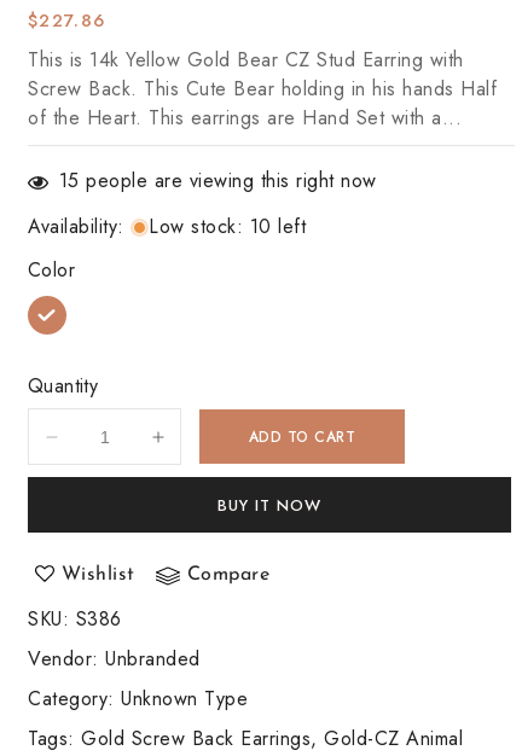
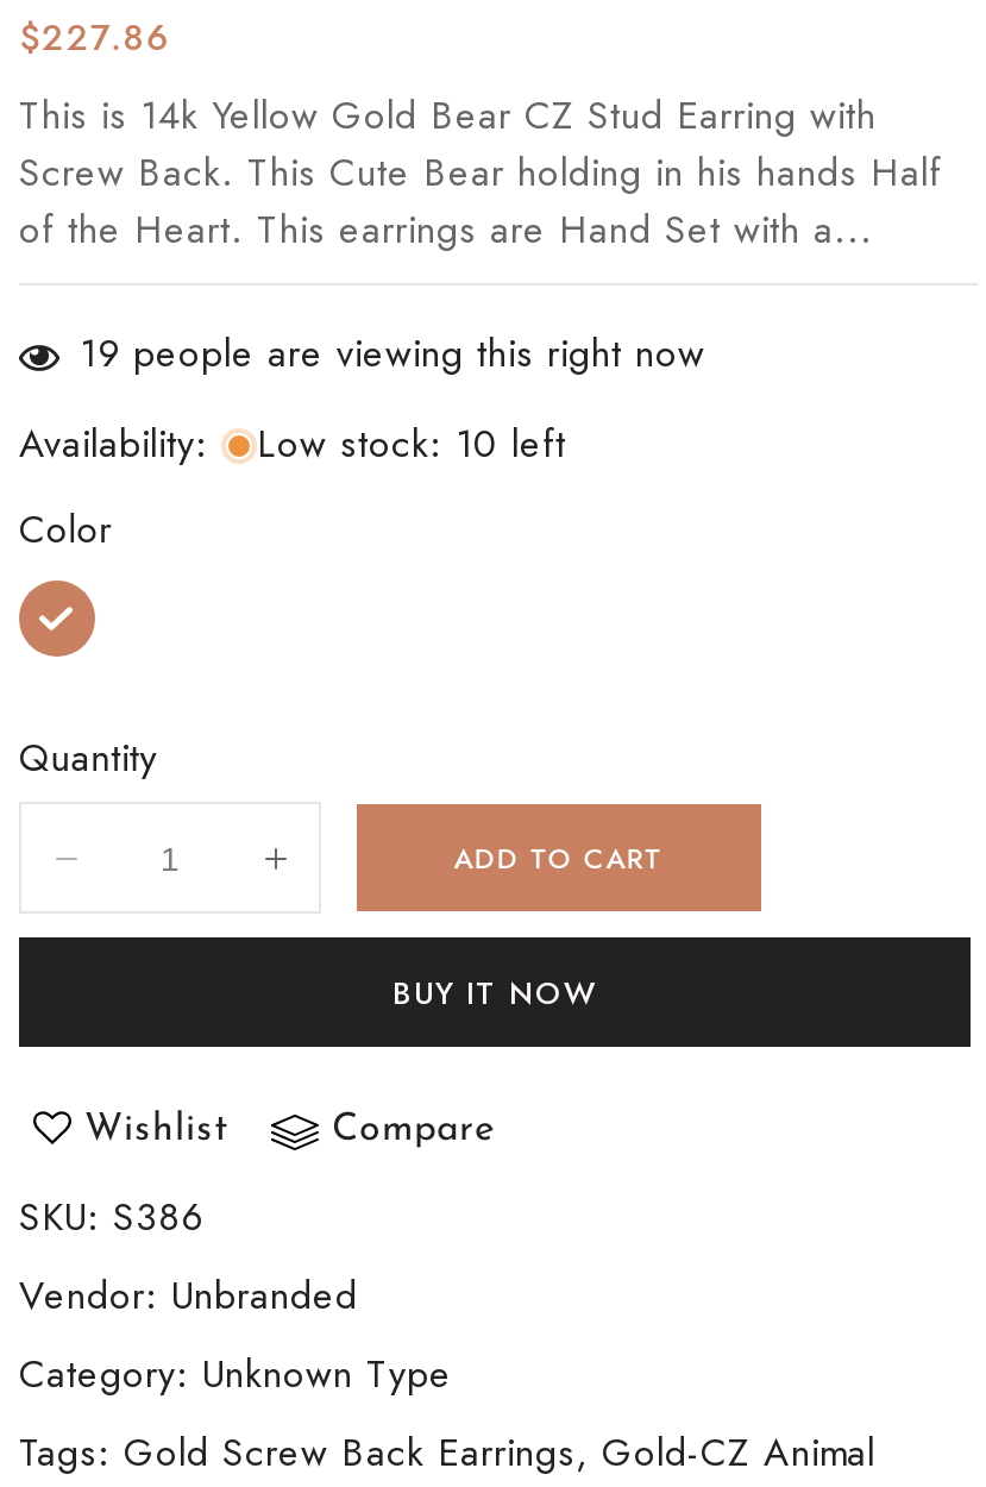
- 15 people are viewing this right now
+ 19 people are viewing this right now
